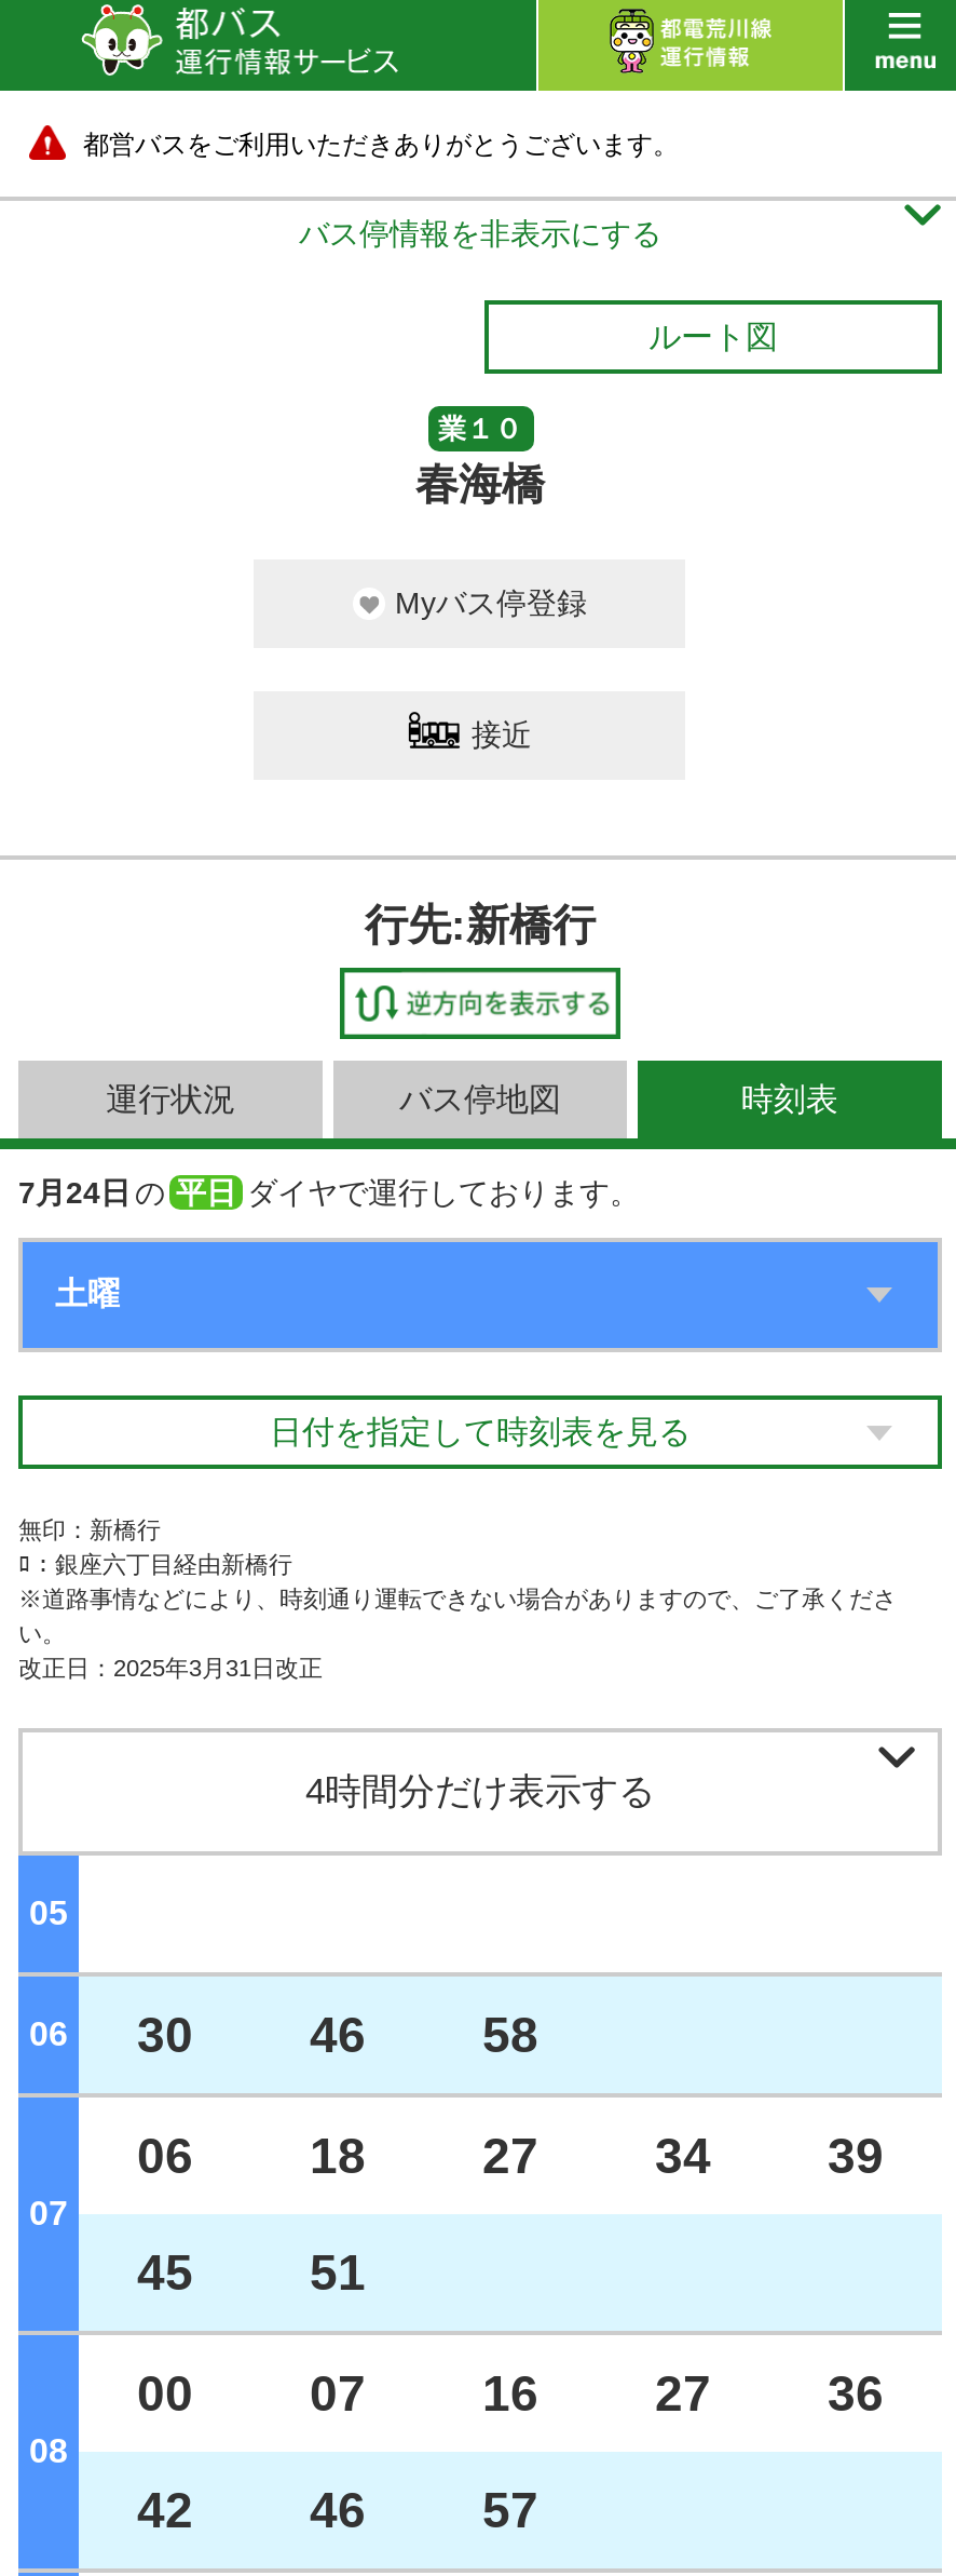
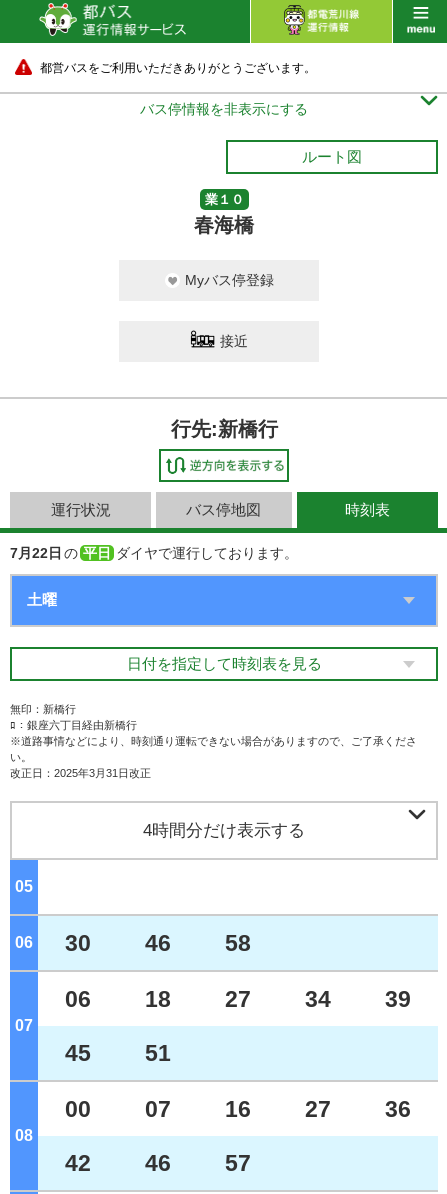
- 7月24日 の 平日 ダイヤで運行しております。
+ 7月22日 の 平日 ダイヤで運行しております。
